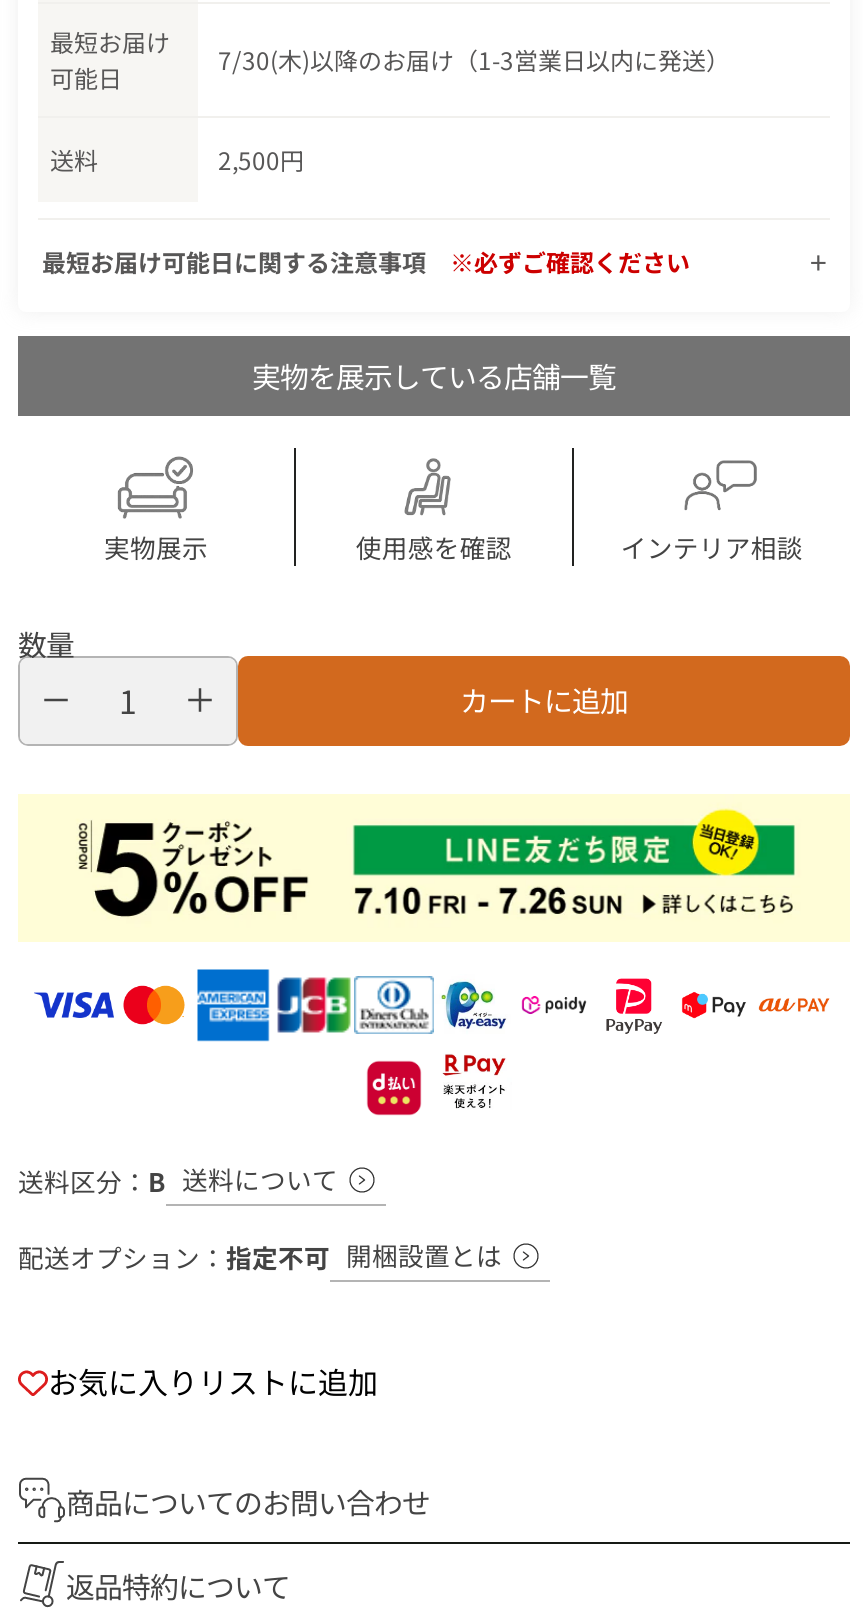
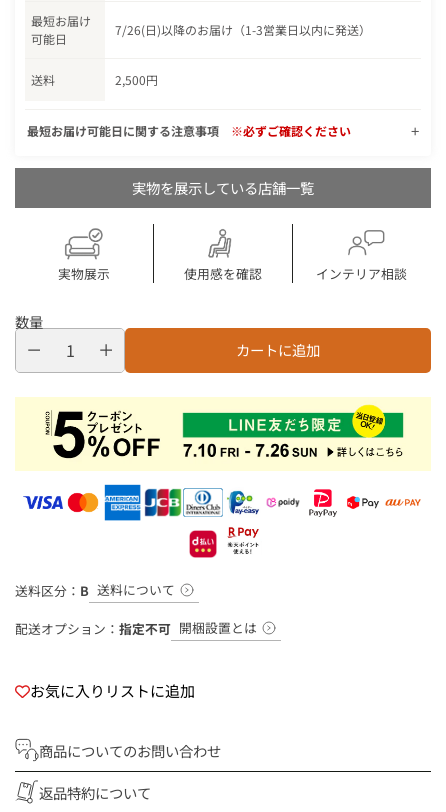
- 7/30(木)以降のお届け（1-3営業日以内に発送）
+ 7/26(日)以降のお届け（1-3営業日以内に発送）
